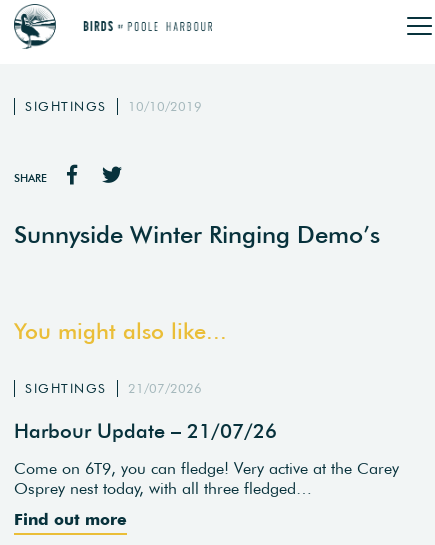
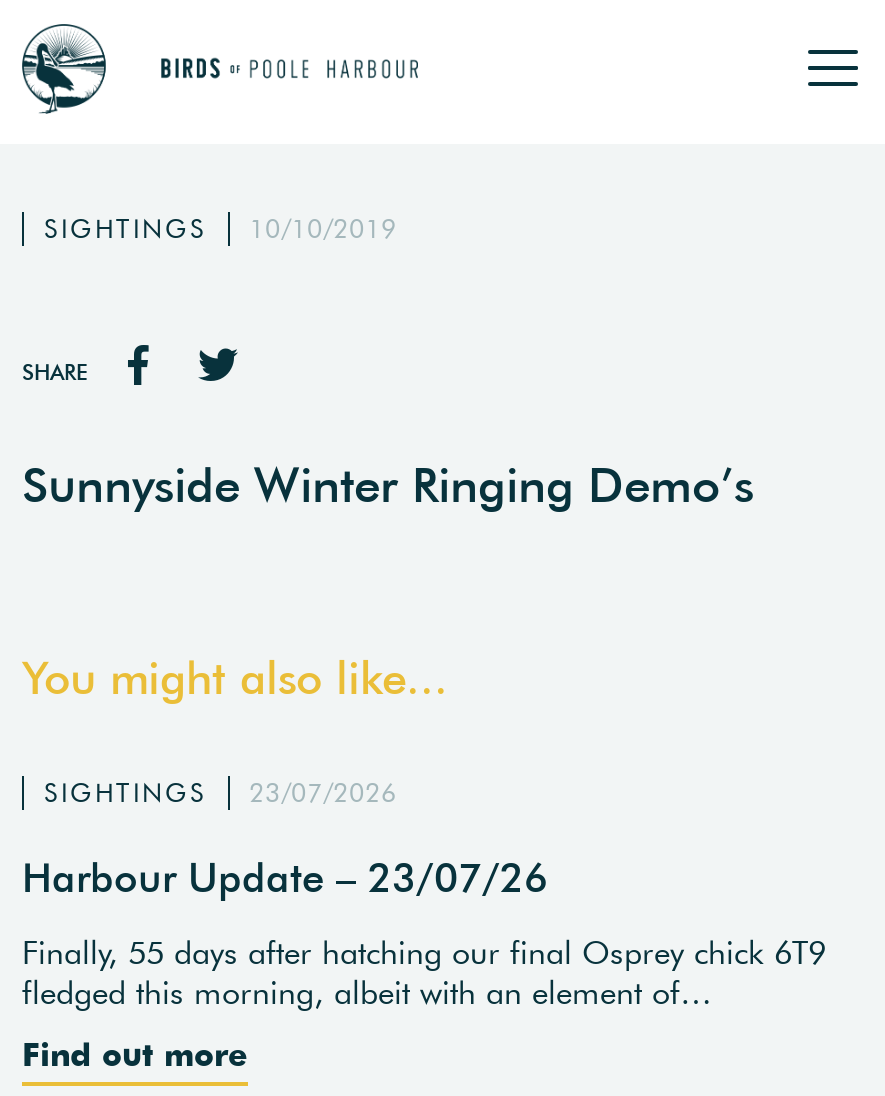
- SIGHTINGS 21/07/2026
+ SIGHTINGS 23/07/2026

- Harbour Update – 21/07/26
+ Harbour Update – 23/07/26

- Come on 6T9, you can fledge! Very active at the Carey
- Osprey nest today, with all three fledged…
+ Finally, 55 days after hatching our final Osprey chick 6T9
+ fledged this morning, albeit with an element of…
